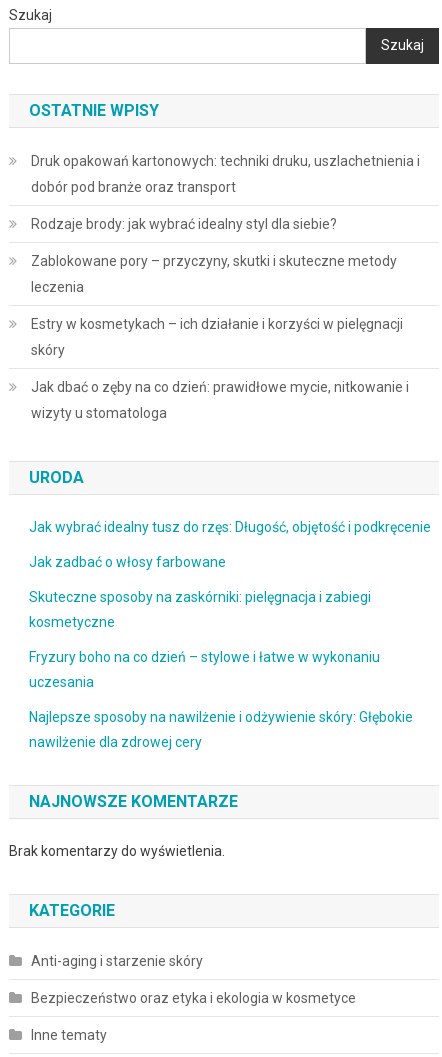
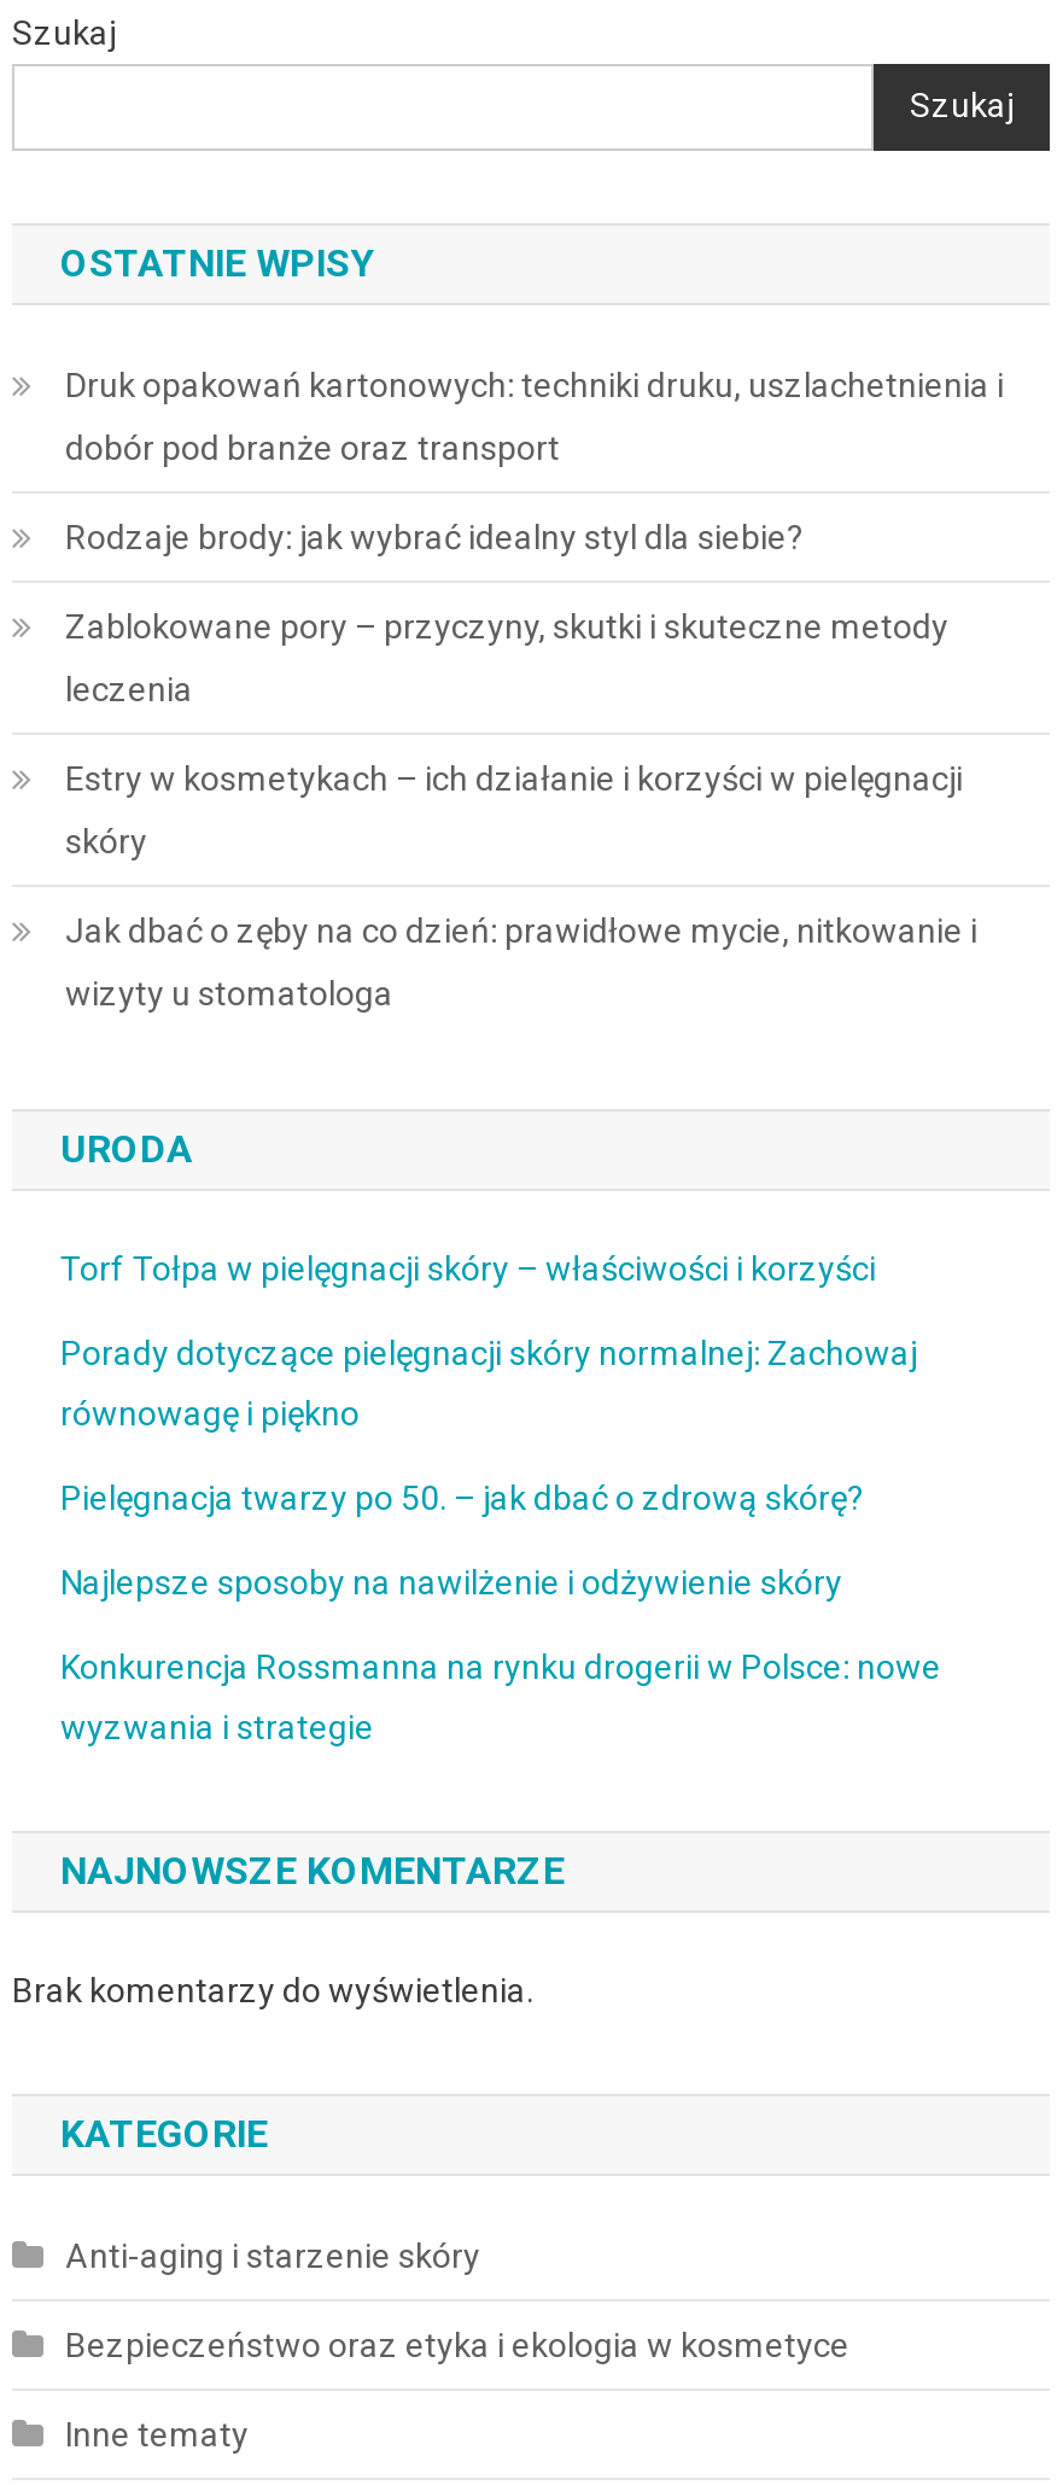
- Jak wybrać idealny tusz do rzęs: Długość, objętość i podkręcenie
- Jak zadbać o włosy farbowane
- Skuteczne sposoby na zaskórniki: pielęgnacja i zabiegi
- kosmetyczne
- Fryzury boho na co dzień – stylowe i łatwe w wykonaniu
- uczesania
- Najlepsze sposoby na nawilżenie i odżywienie skóry: Głębokie
- nawilżenie dla zdrowej cery
+ Torf Tołpa w pielęgnacji skóry – właściwości i korzyści
+ Porady dotyczące pielęgnacji skóry normalnej: Zachowaj
+ równowagę i piękno
+ Pielęgnacja twarzy po 50. – jak dbać o zdrową skórę?
+ Najlepsze sposoby na nawilżenie i odżywienie skóry
+ Konkurencja Rossmanna na rynku drogerii w Polsce: nowe
+ wyzwania i strategie
